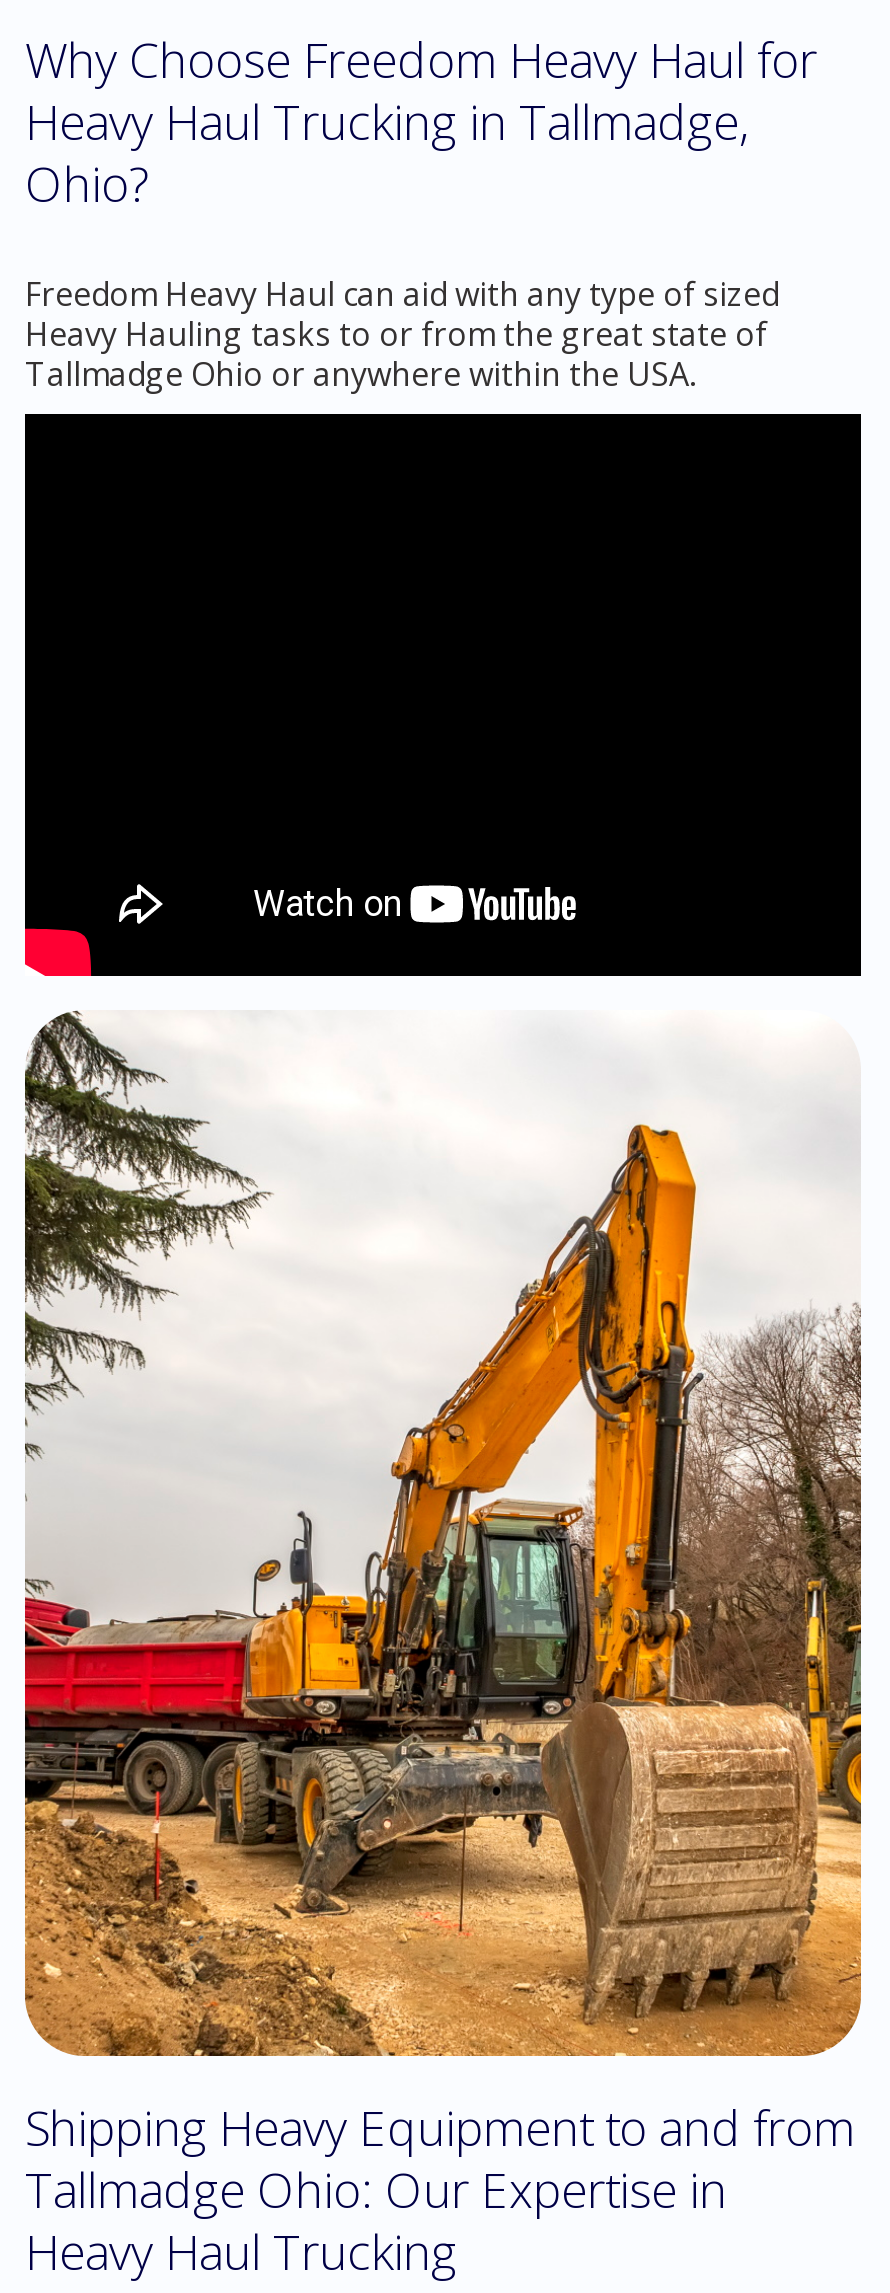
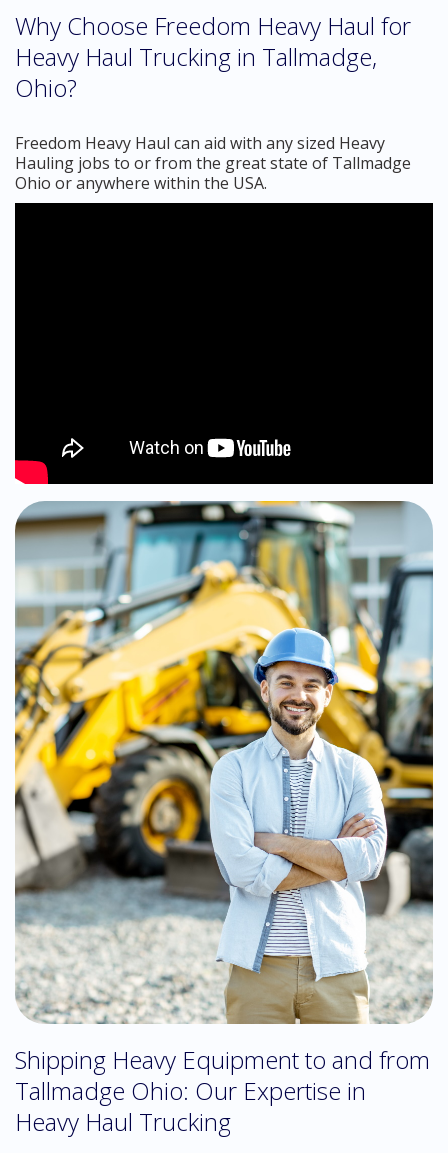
- Freedom Heavy Haul can aid with any type of sized
- Heavy Hauling tasks to or from the great state of
- Tallmadge Ohio or anywhere within the USA.
+ Freedom Heavy Haul can aid with any sized Heavy
+ Hauling jobs to or from the great state of Tallmadge
+ Ohio or anywhere within the USA.

- [image]
+ [image]
